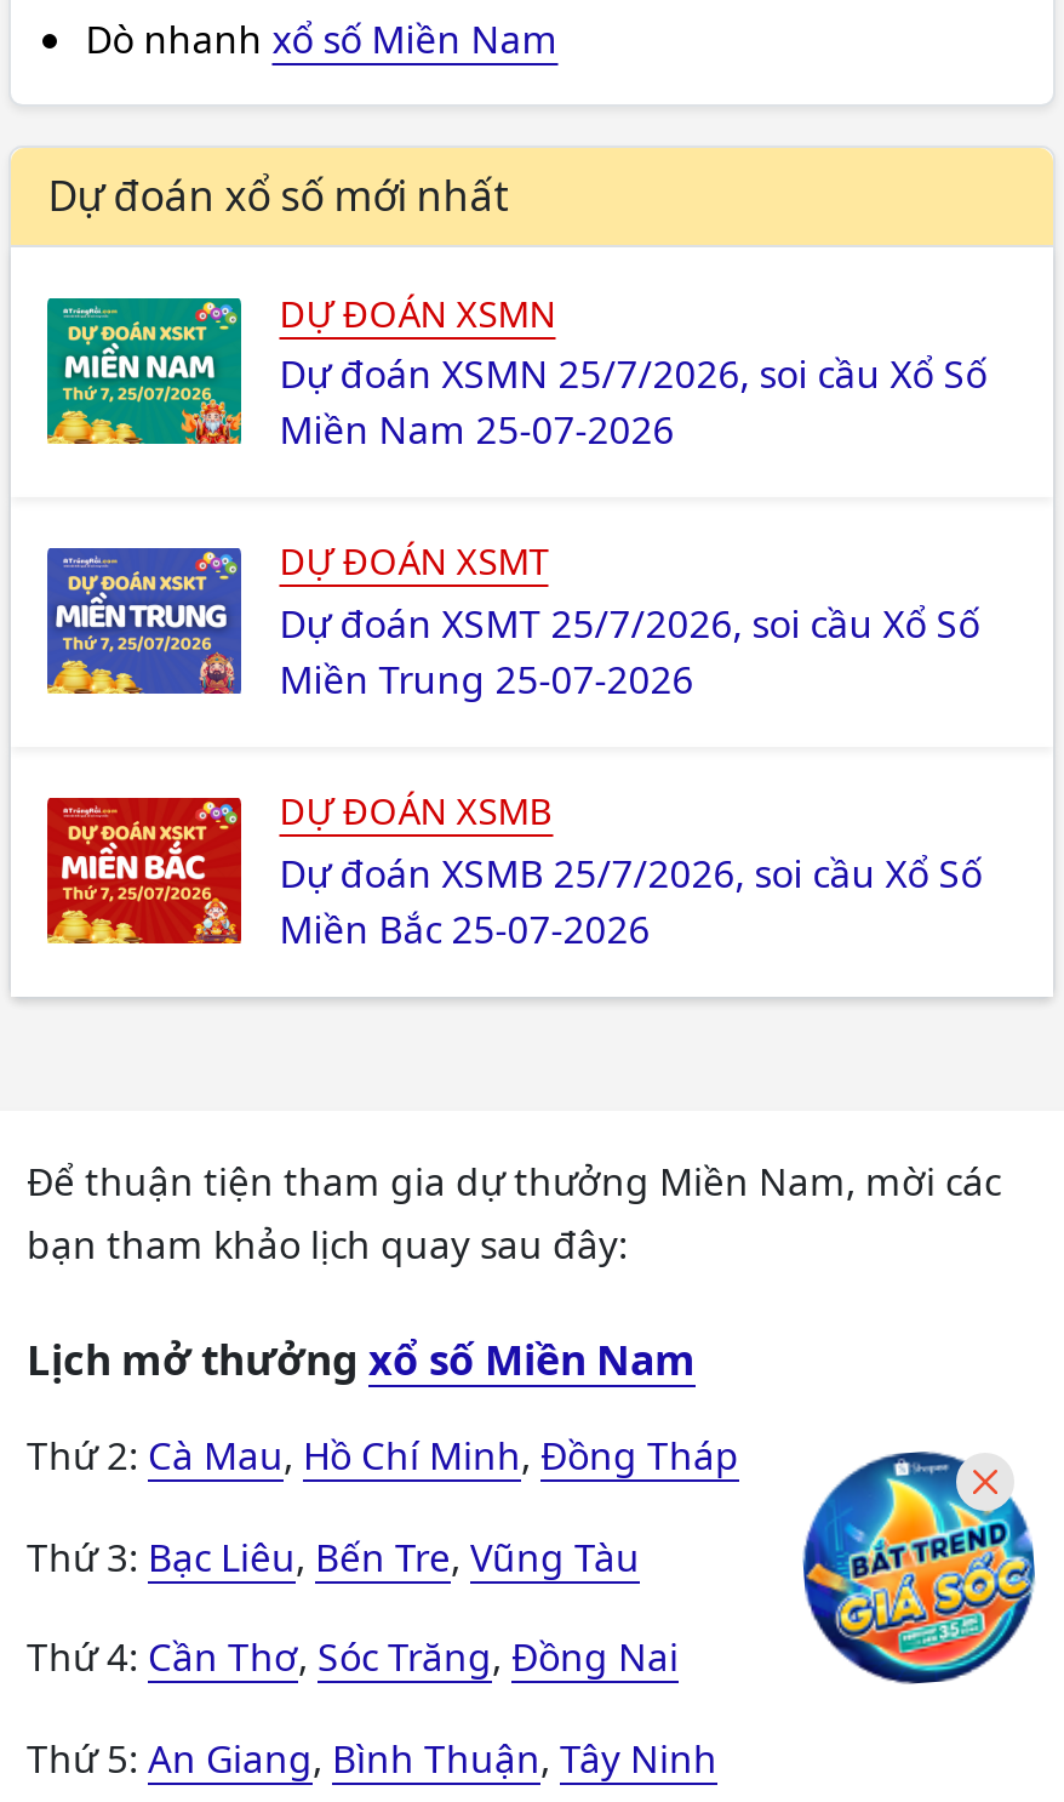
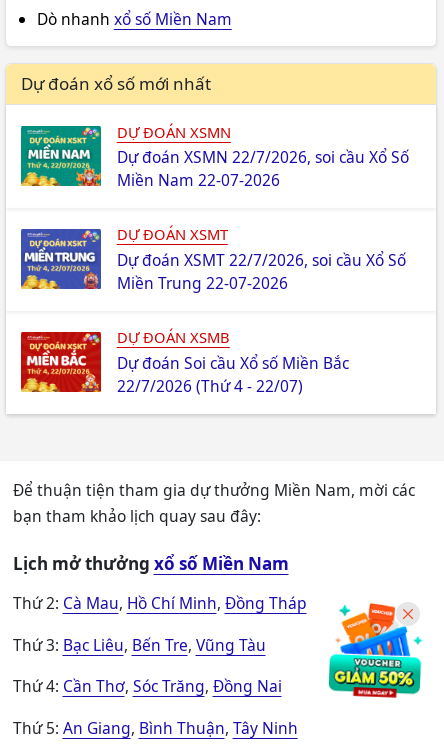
- Dự đoán XSMN 25/7/2026, soi cầu Xổ Số
+ Dự đoán XSMN 22/7/2026, soi cầu Xổ Số

- Miền Nam 25-07-2026
+ Miền Nam 22-07-2026

- Dự đoán XSMT 25/7/2026, soi cầu Xổ Số
+ Dự đoán XSMT 22/7/2026, soi cầu Xổ Số

- Miền Trung 25-07-2026
+ Miền Trung 22-07-2026

- Dự đoán XSMB 25/7/2026, soi cầu Xổ Số
- Miền Bắc 25-07-2026
+ Dự đoán Soi cầu Xổ số Miền Bắc
+ 22/7/2026 (Thứ 4 - 22/07)

- [image]
+ [image]
